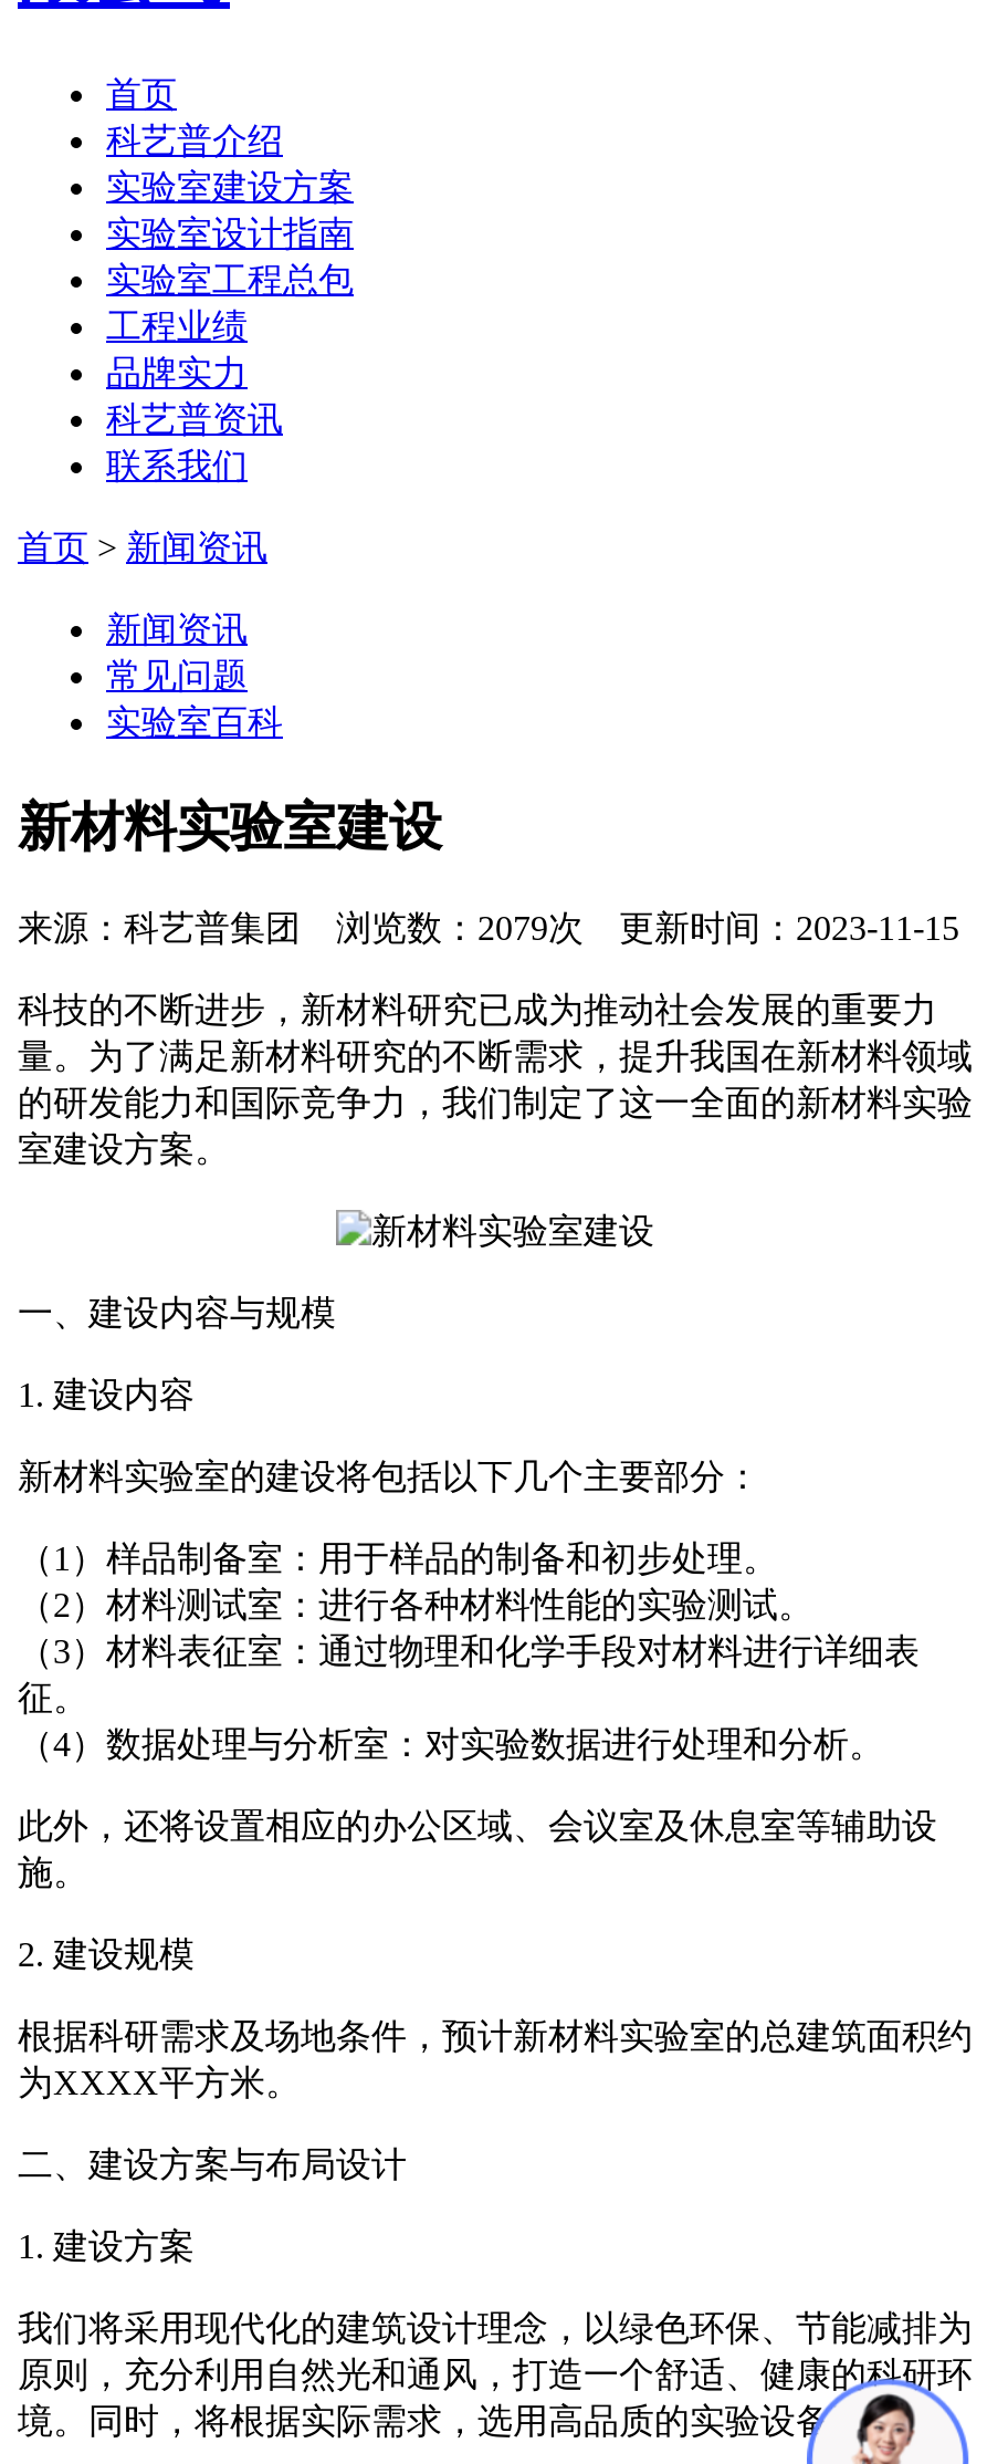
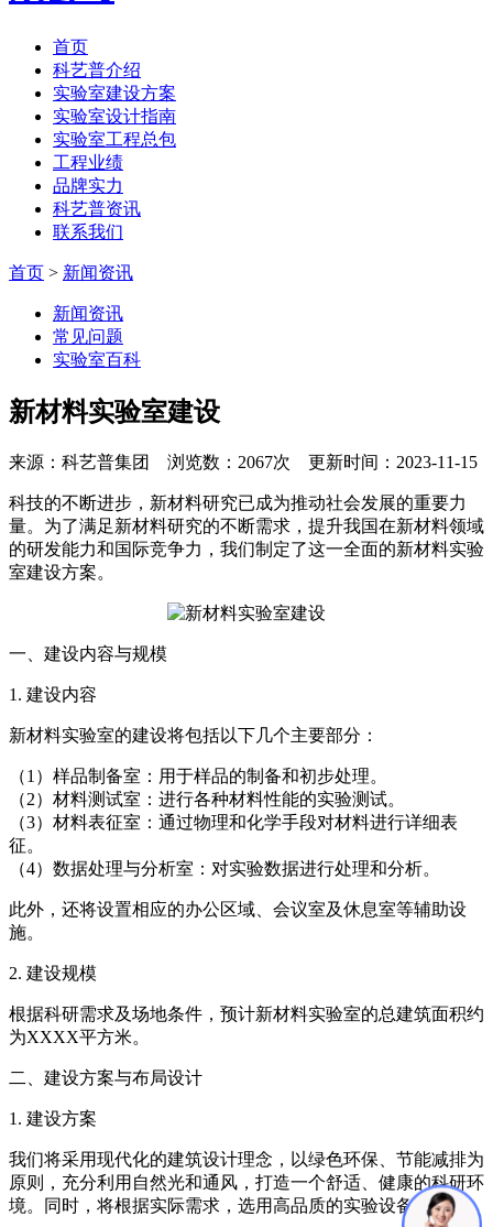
- 来源：科艺普集团 浏览数：2079次 更新时间：2023-11-15
+ 来源：科艺普集团 浏览数：2067次 更新时间：2023-11-15
